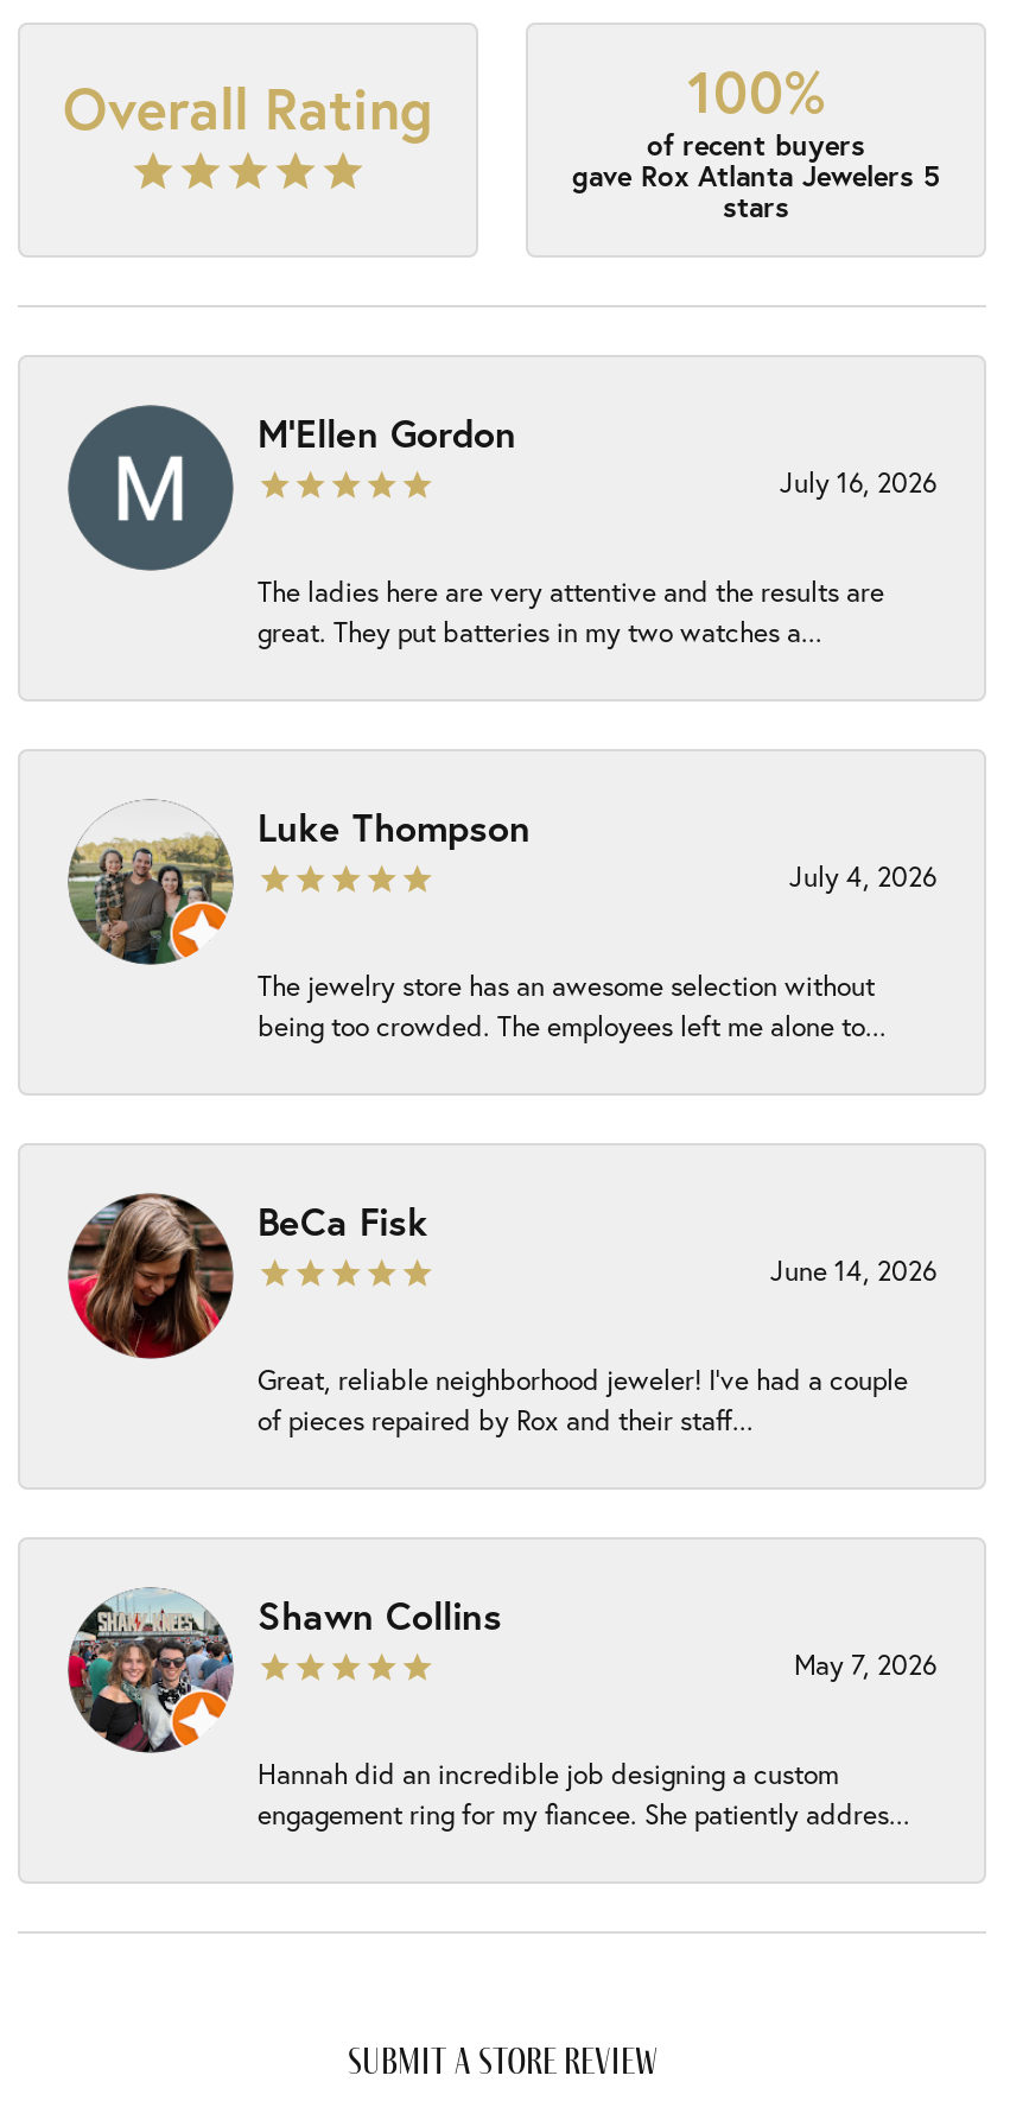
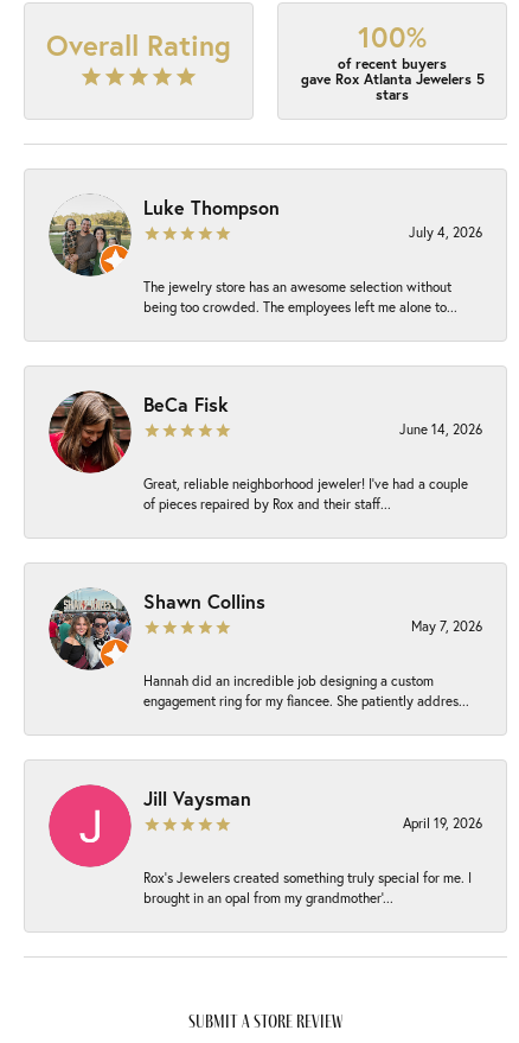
- [image]
- M'Ellen Gordon
- July 16, 2026
- The ladies here are very attentive and the results are
- great. They put batteries in my two watches a...

moved up: [image] | Luke Thompson | July 4, 2026 | ... | Hannah did an incredible job designing a custom | engagement ring for my fiancee. She patiently addres...

+ [image]
+ Jill Vaysman
+ April 19, 2026
+ Rox’s Jewelers created something truly special for me. I
+ brought in an opal from my grandmother’...
